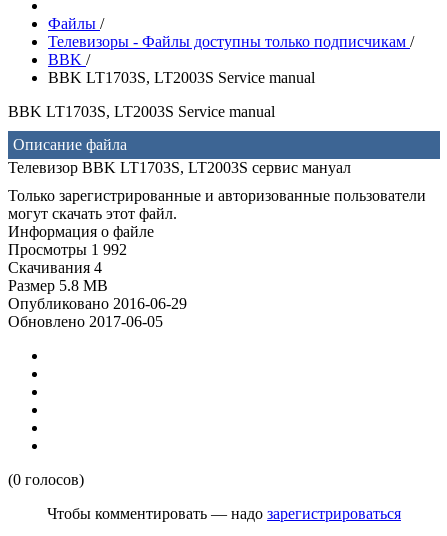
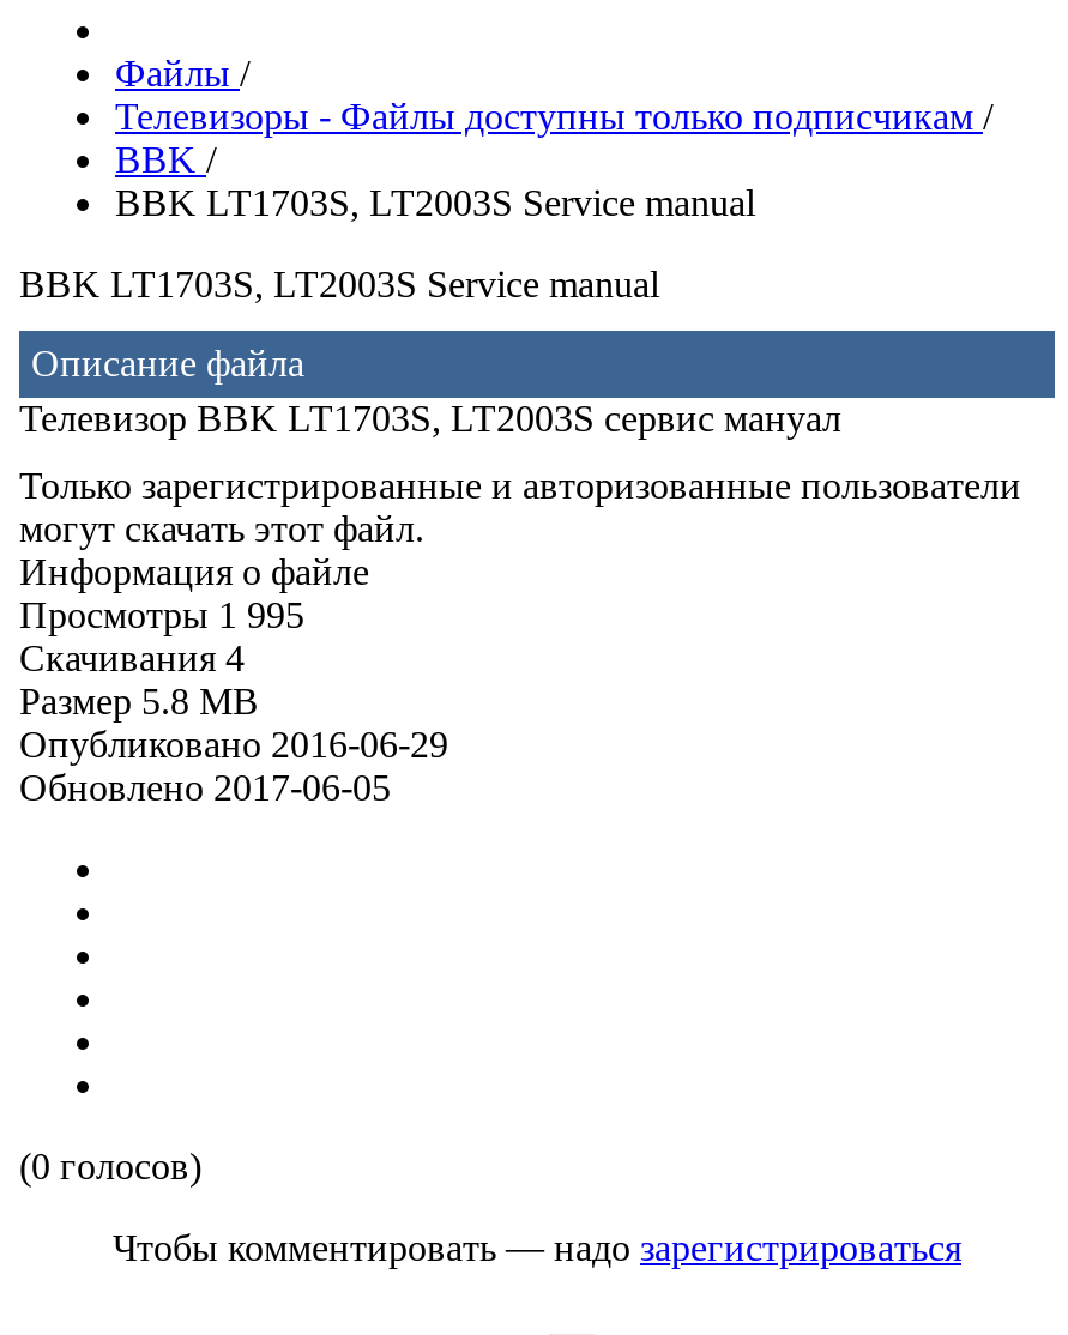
- Просмотры 1 992
+ Просмотры 1 995
